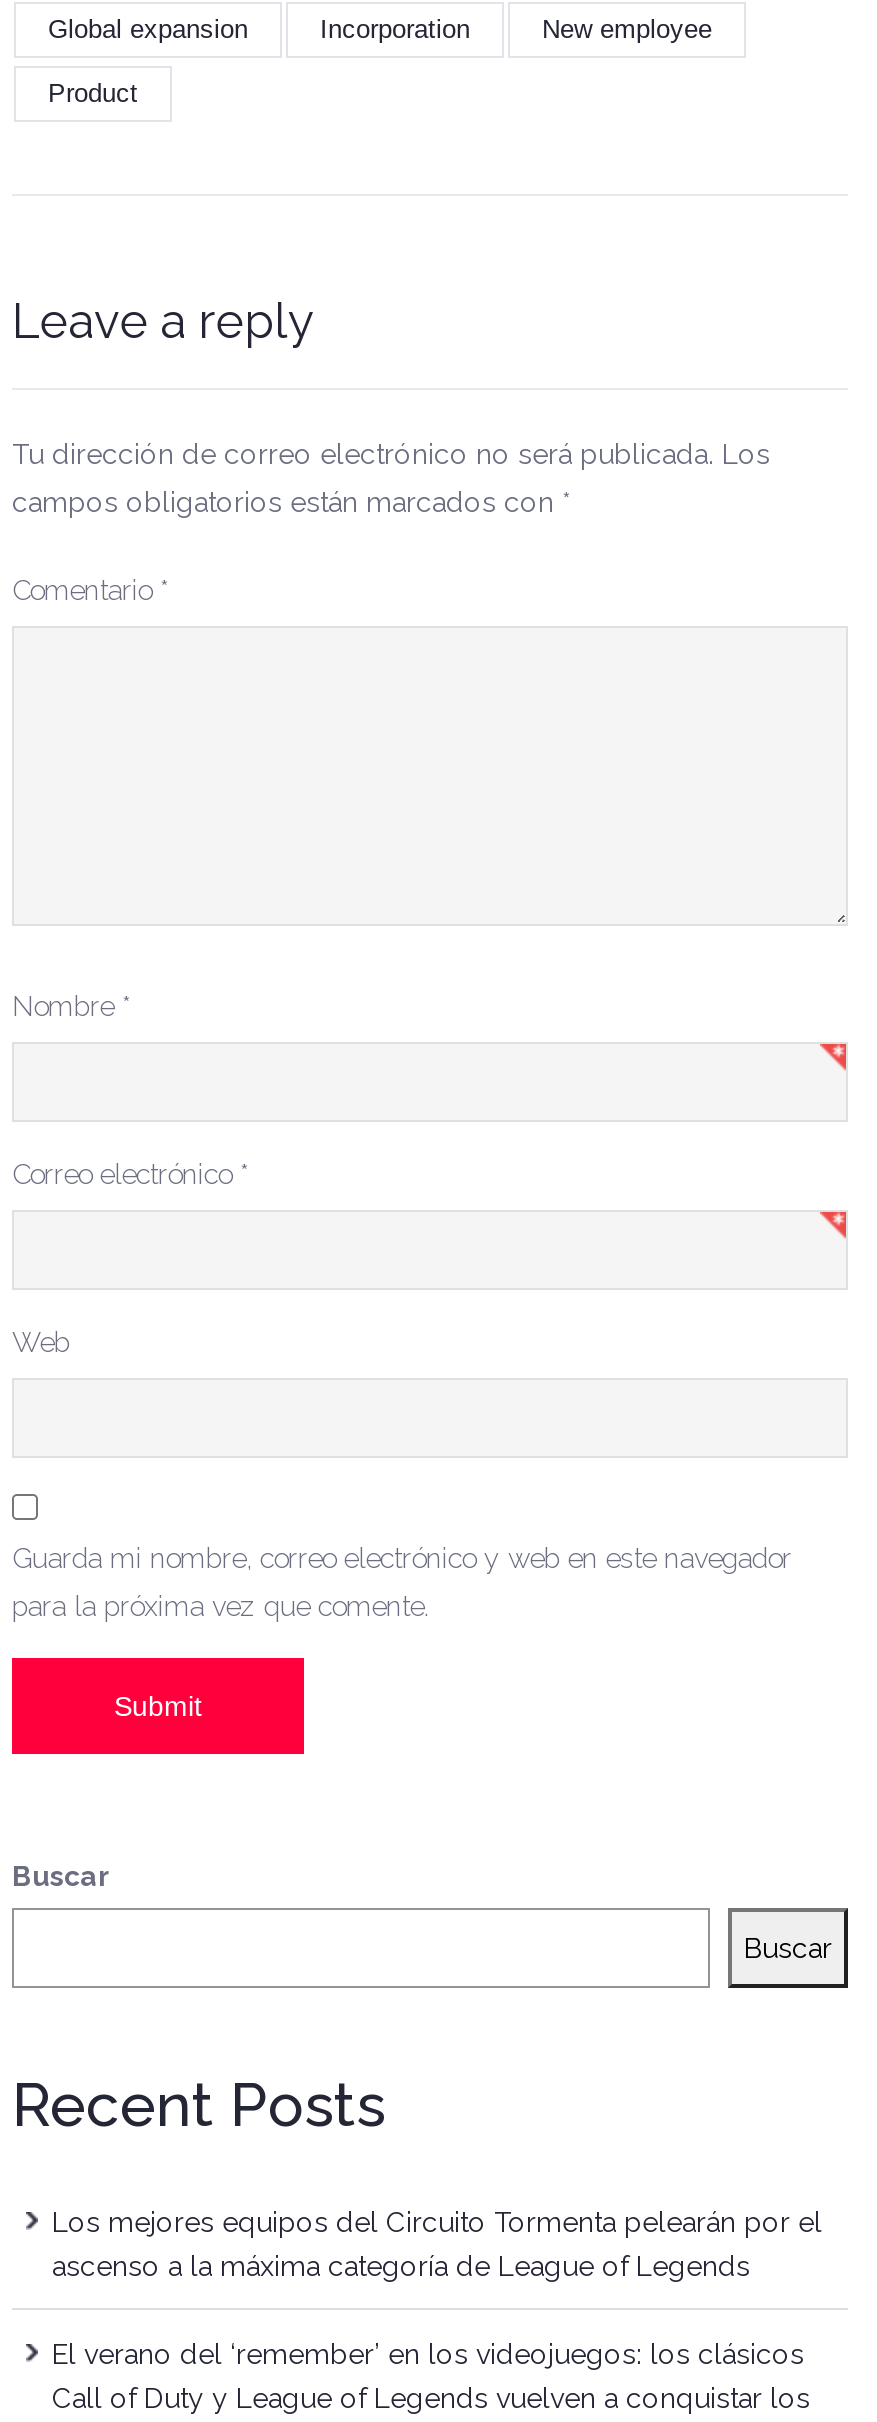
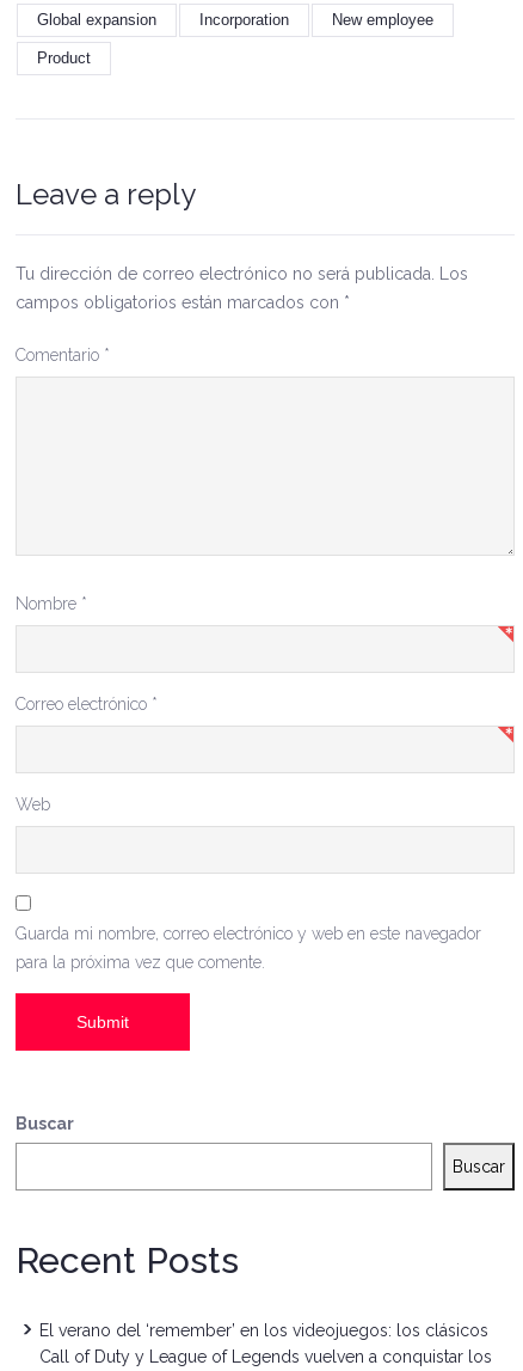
- Los mejores equipos del Circuito Tormenta pelearán por el
- ascenso a la máxima categoría de League of Legends
